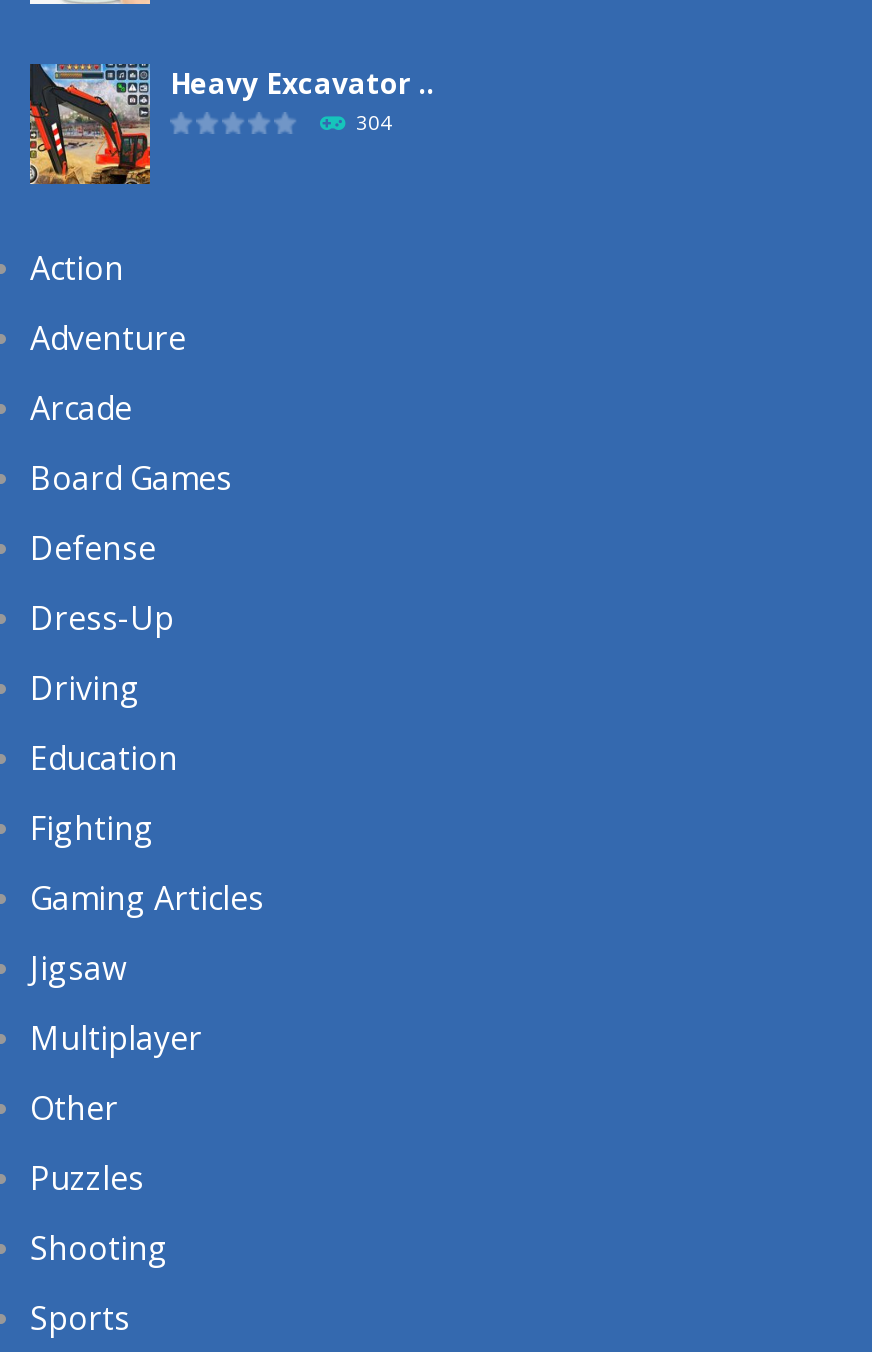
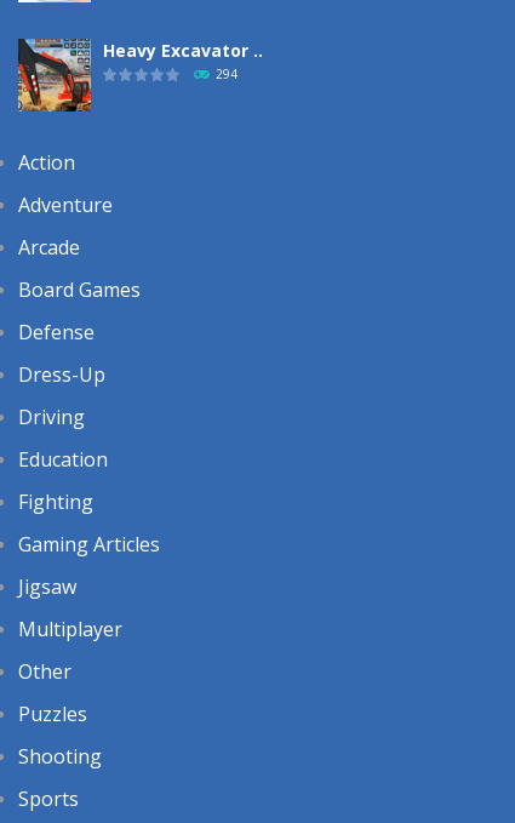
- 304
+ 294
